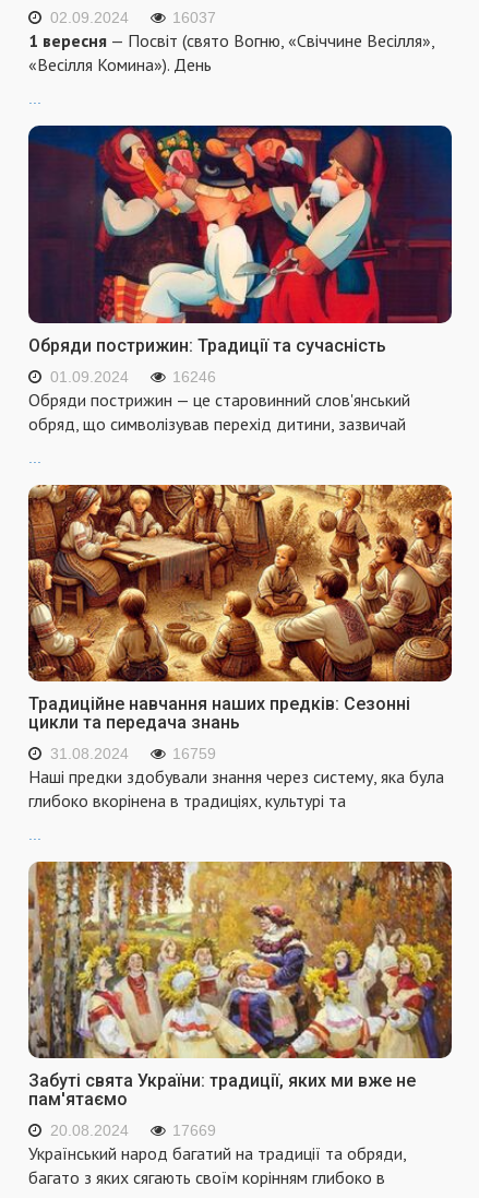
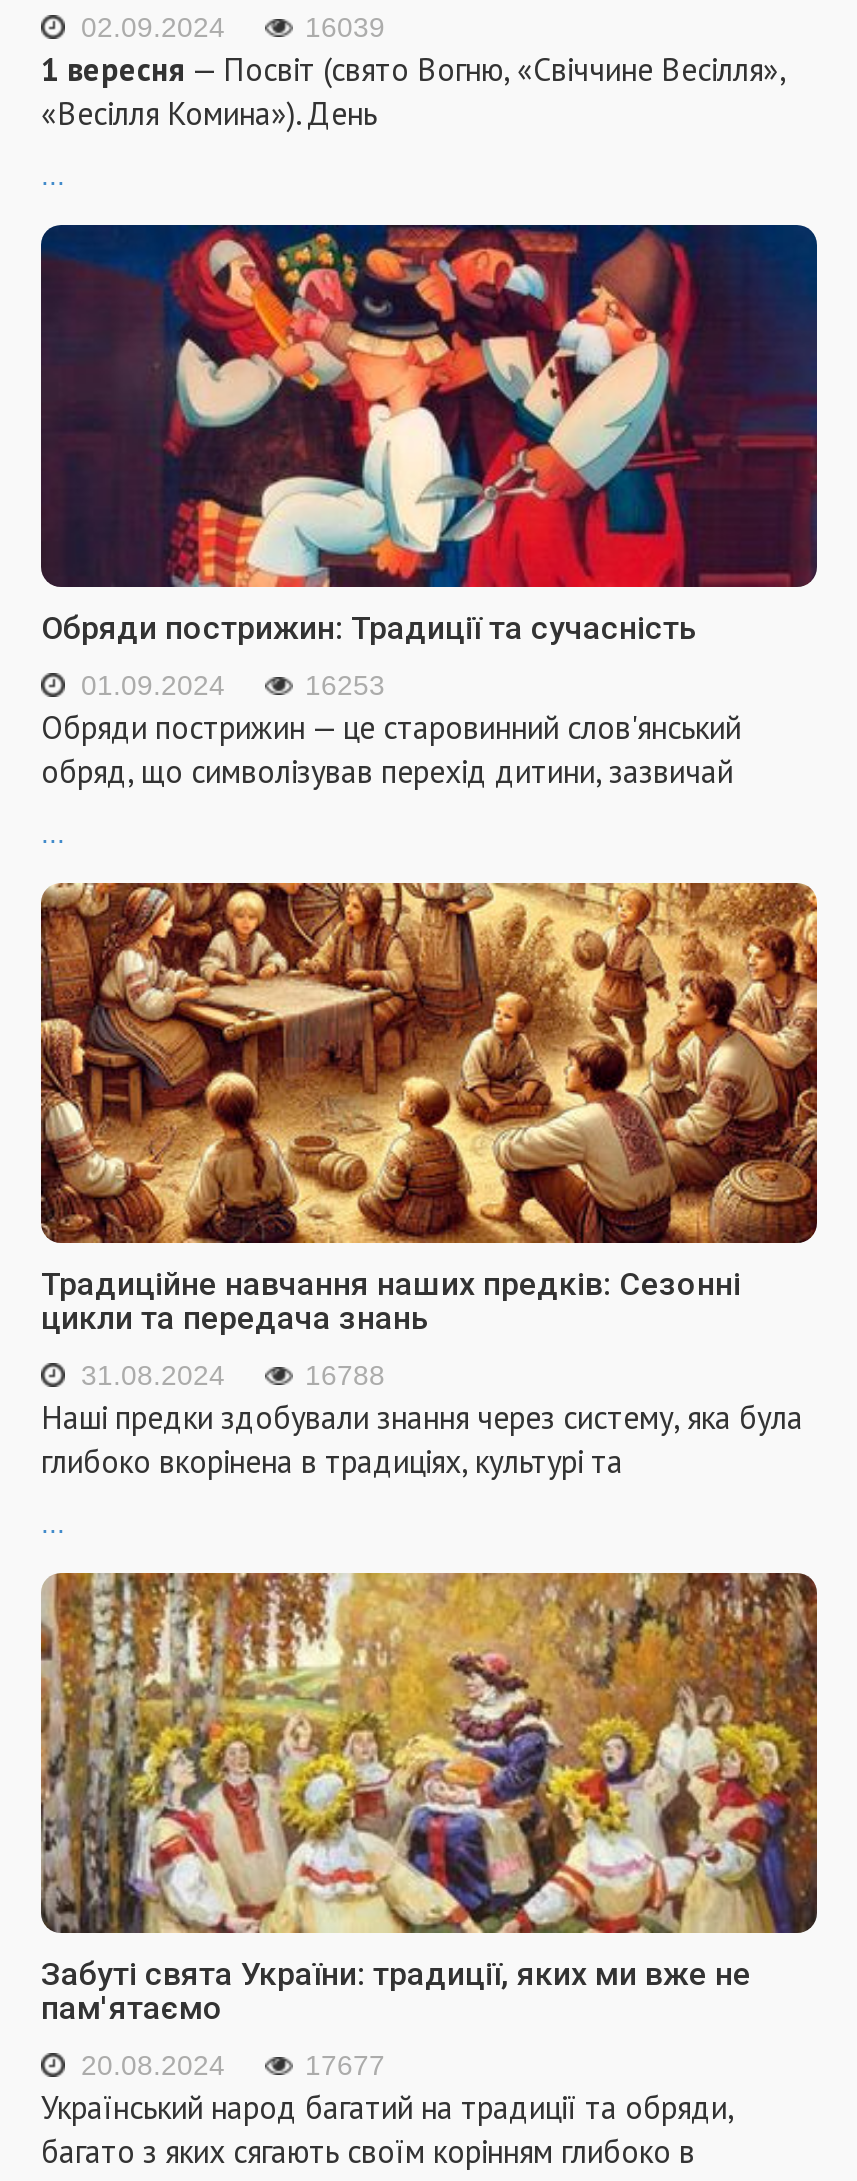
- 16037
+ 16039

- 16246
+ 16253

- 16759
+ 16788

- 17669
+ 17677
